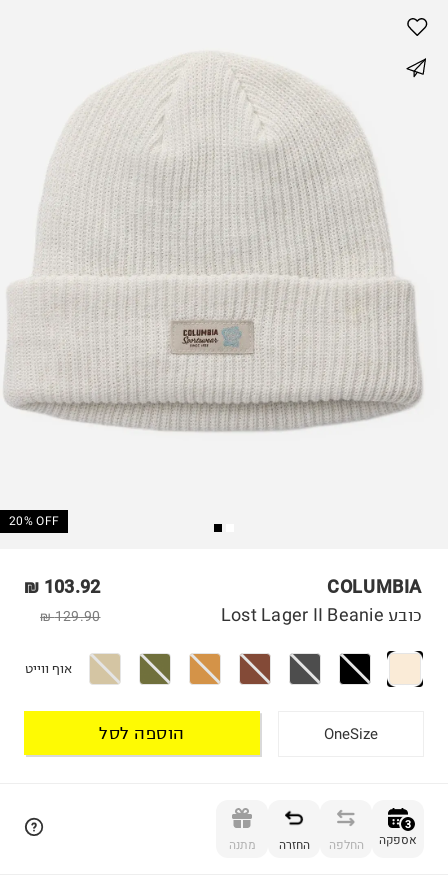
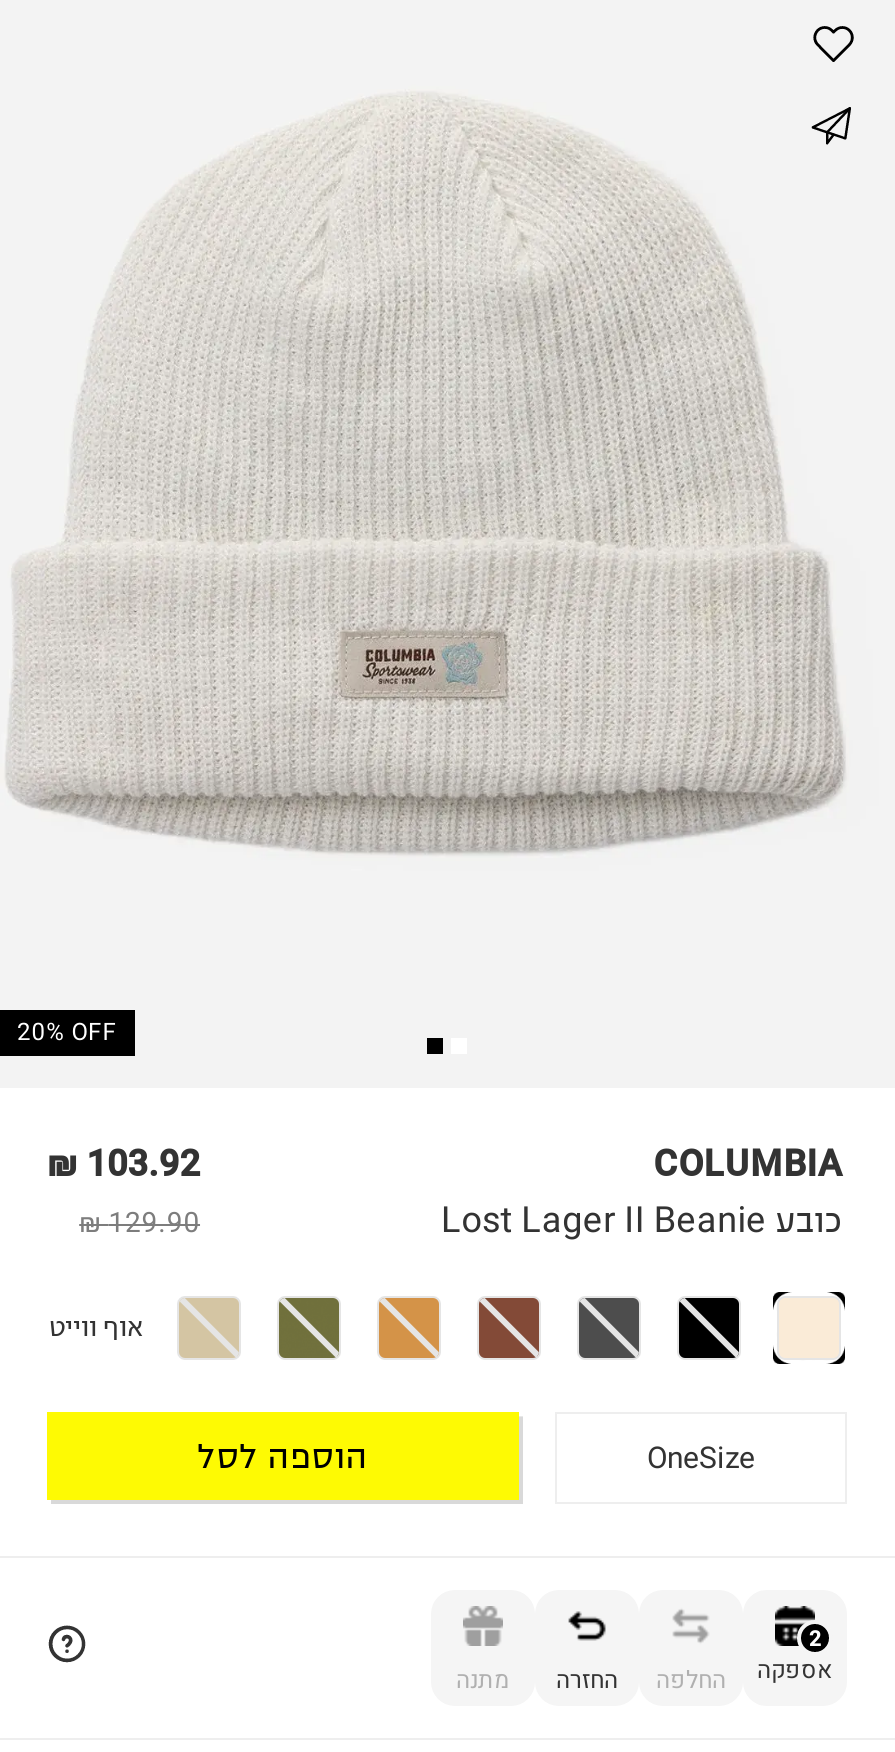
- 3
+ 2
